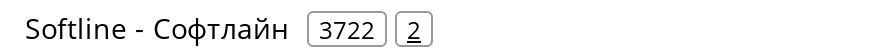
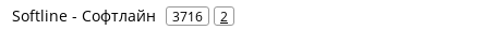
- Softline - Софтлайн 3722 2
+ Softline - Софтлайн 3716 2
